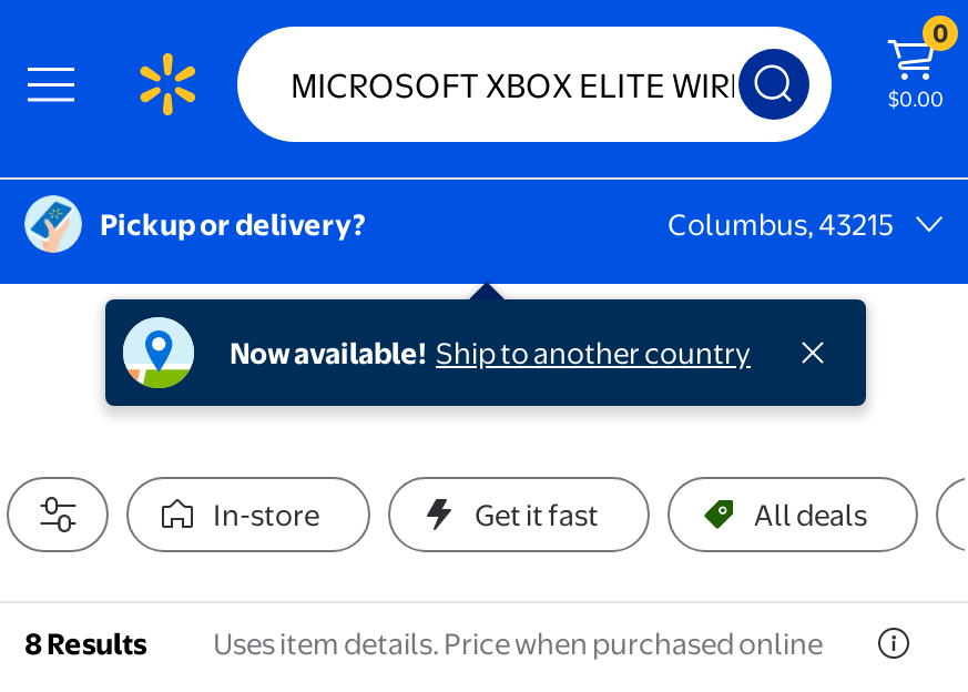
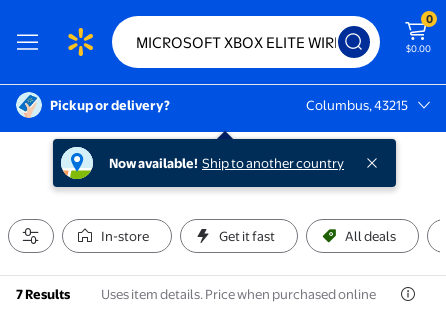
- 8 Results Uses item details. Price when purchased online
+ 7 Results Uses item details. Price when purchased online
